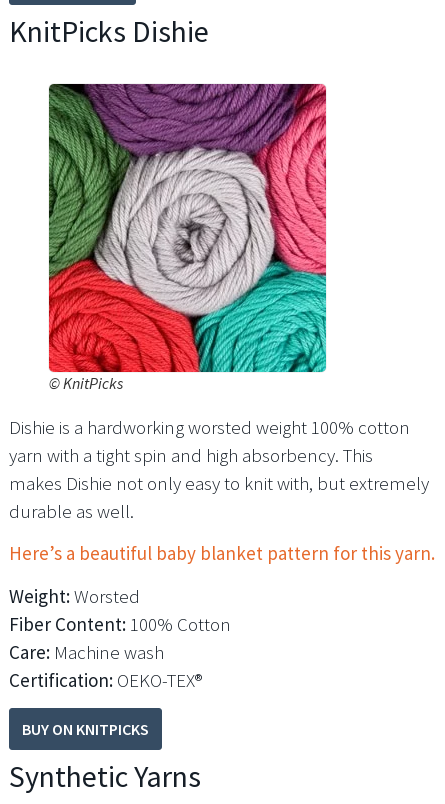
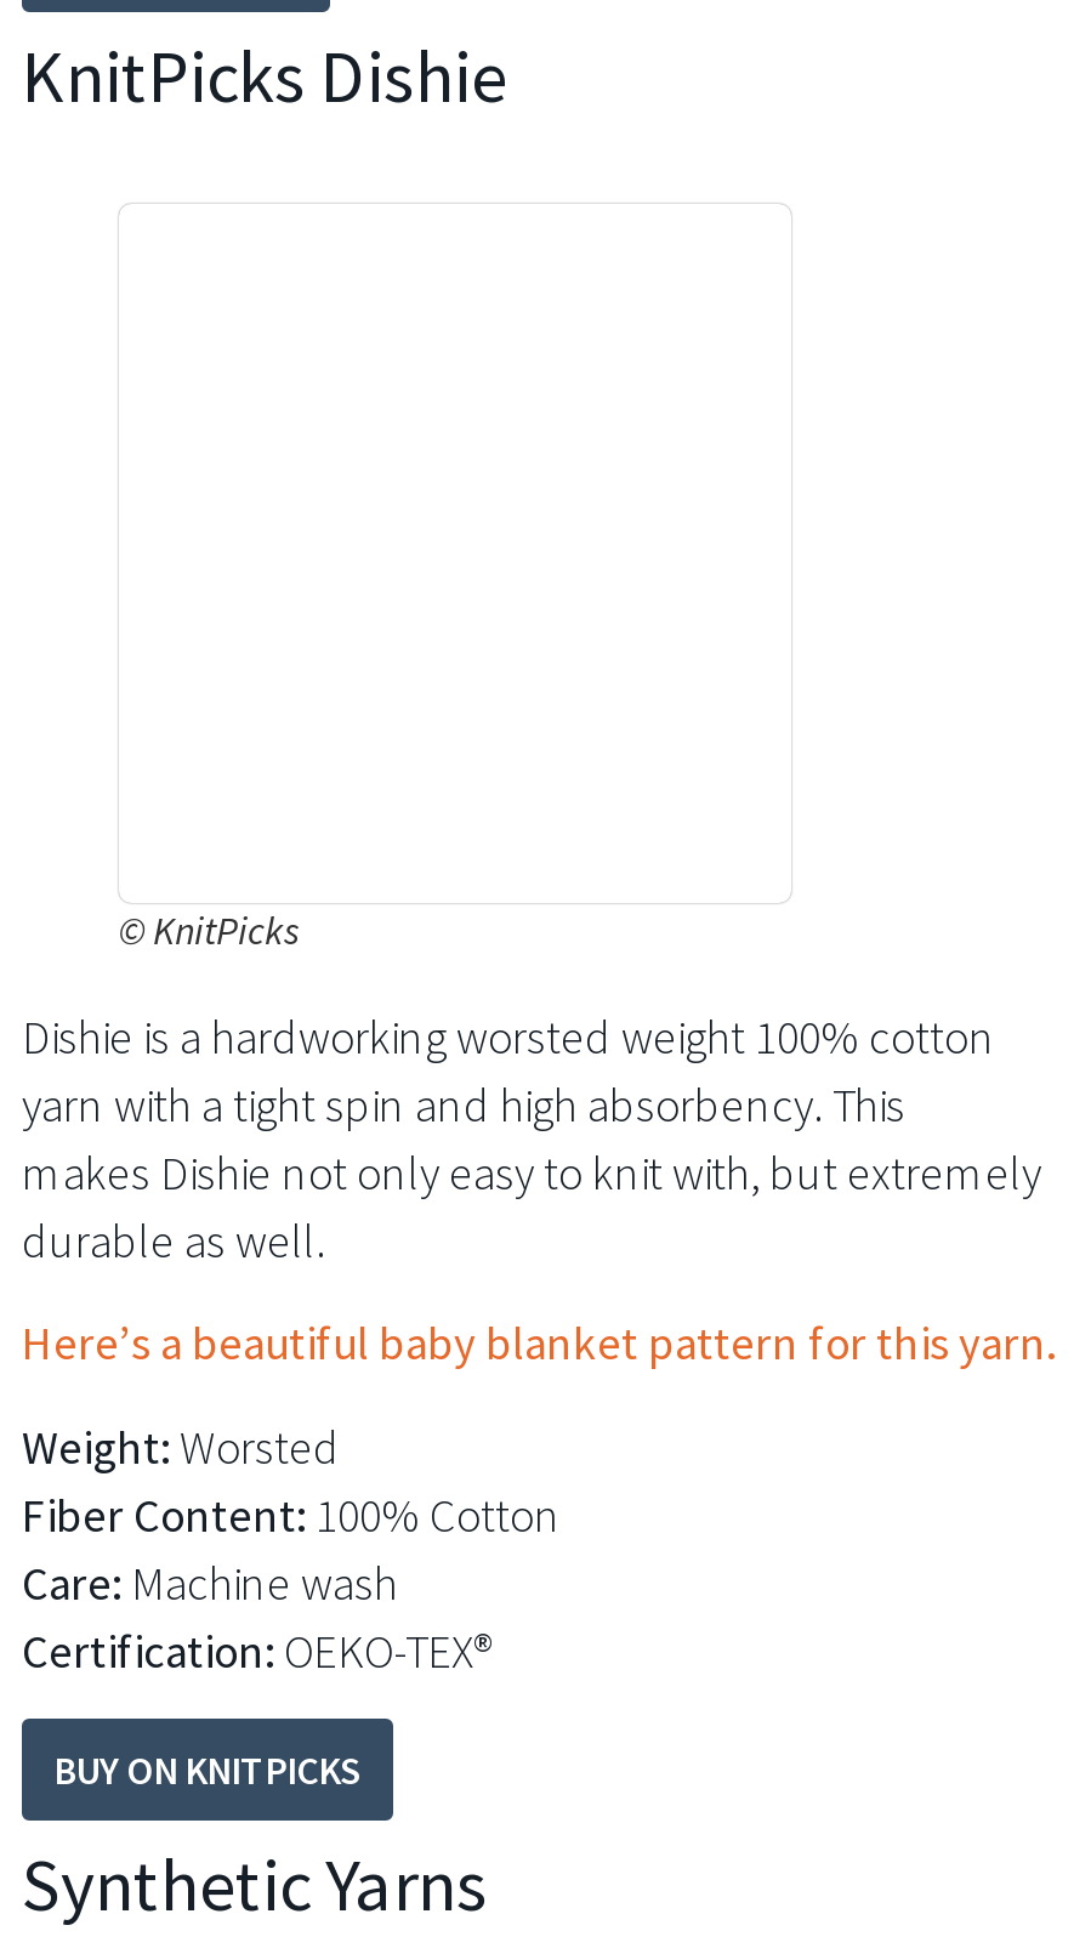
- [image]
